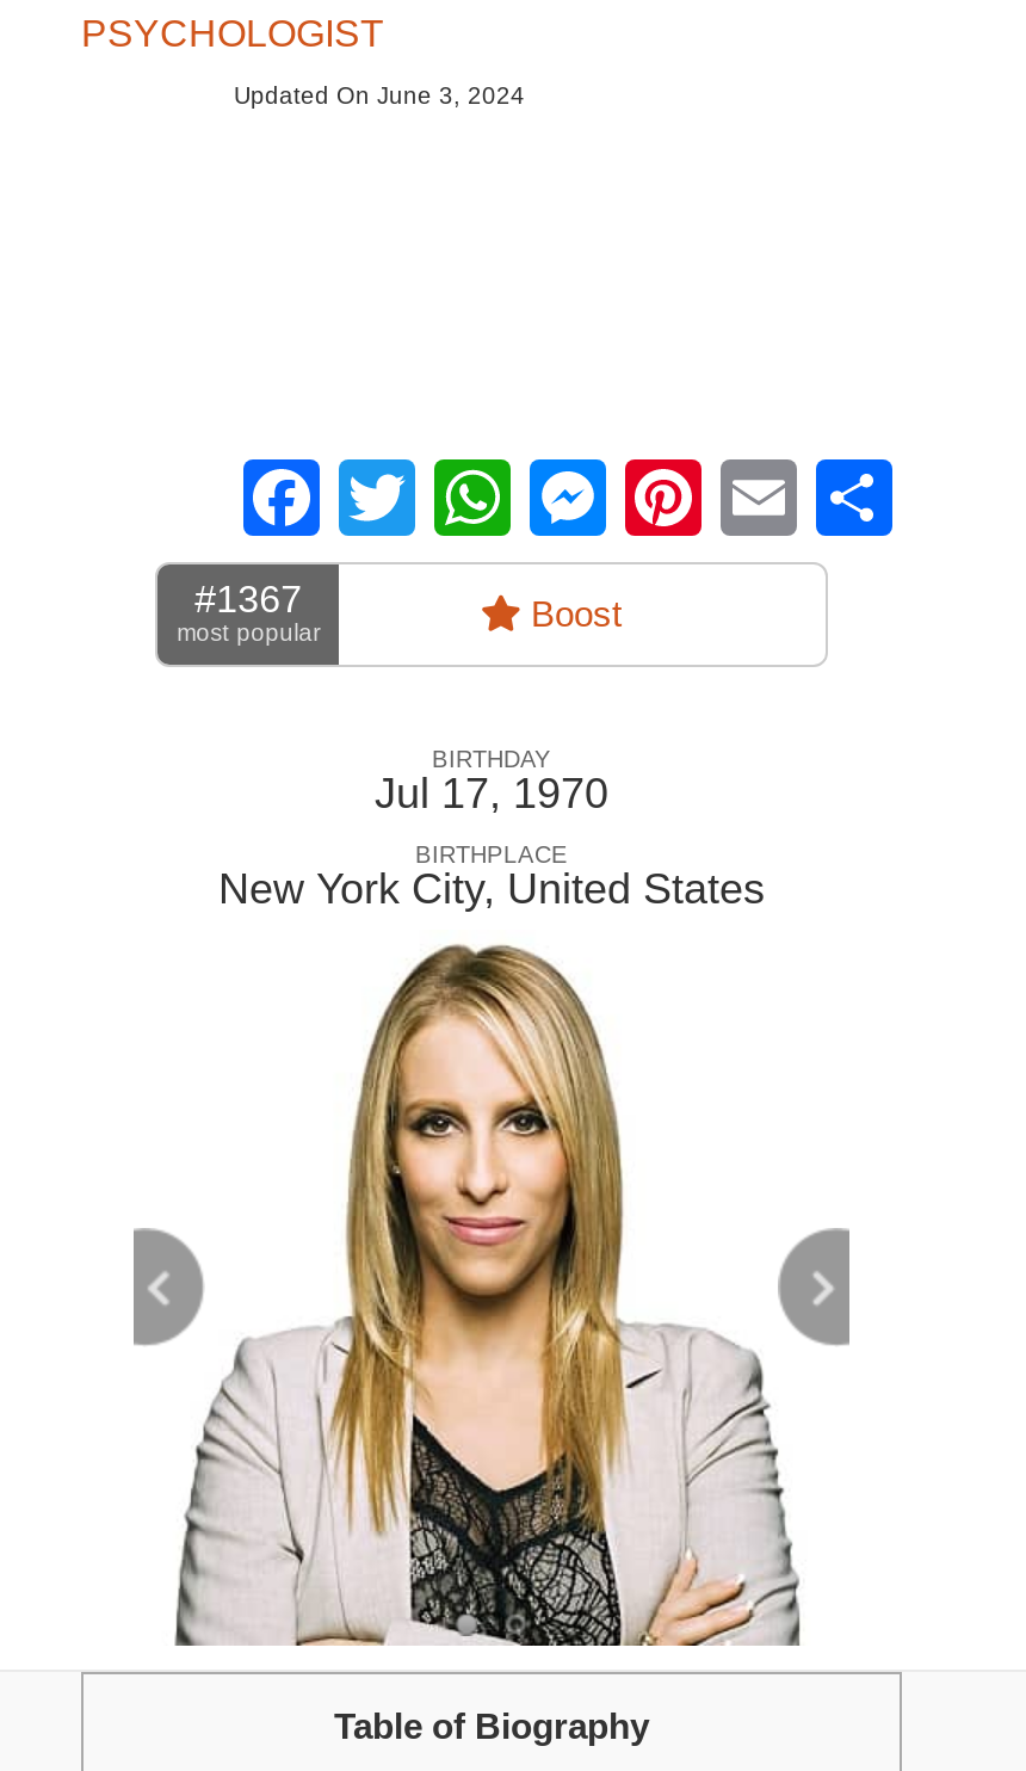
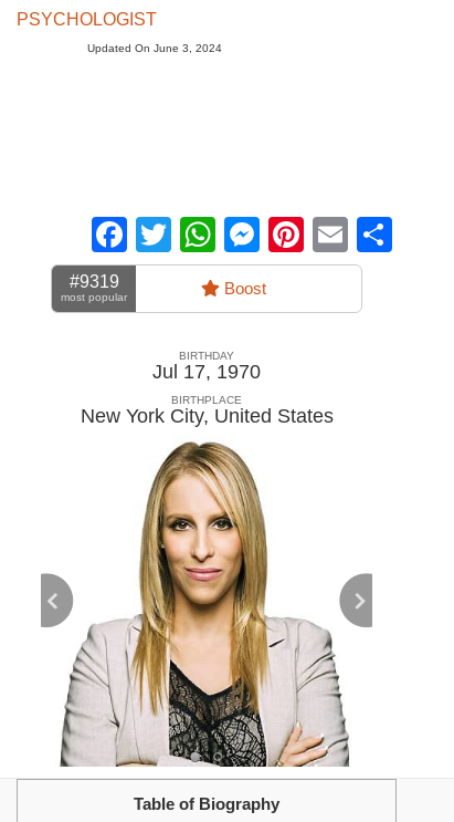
- #1367
+ #9319
